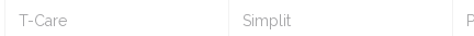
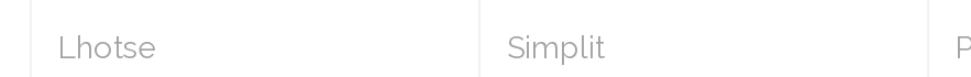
- T-Care
+ Lhotse
